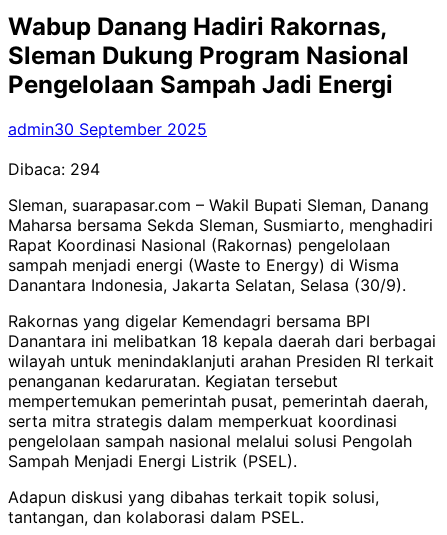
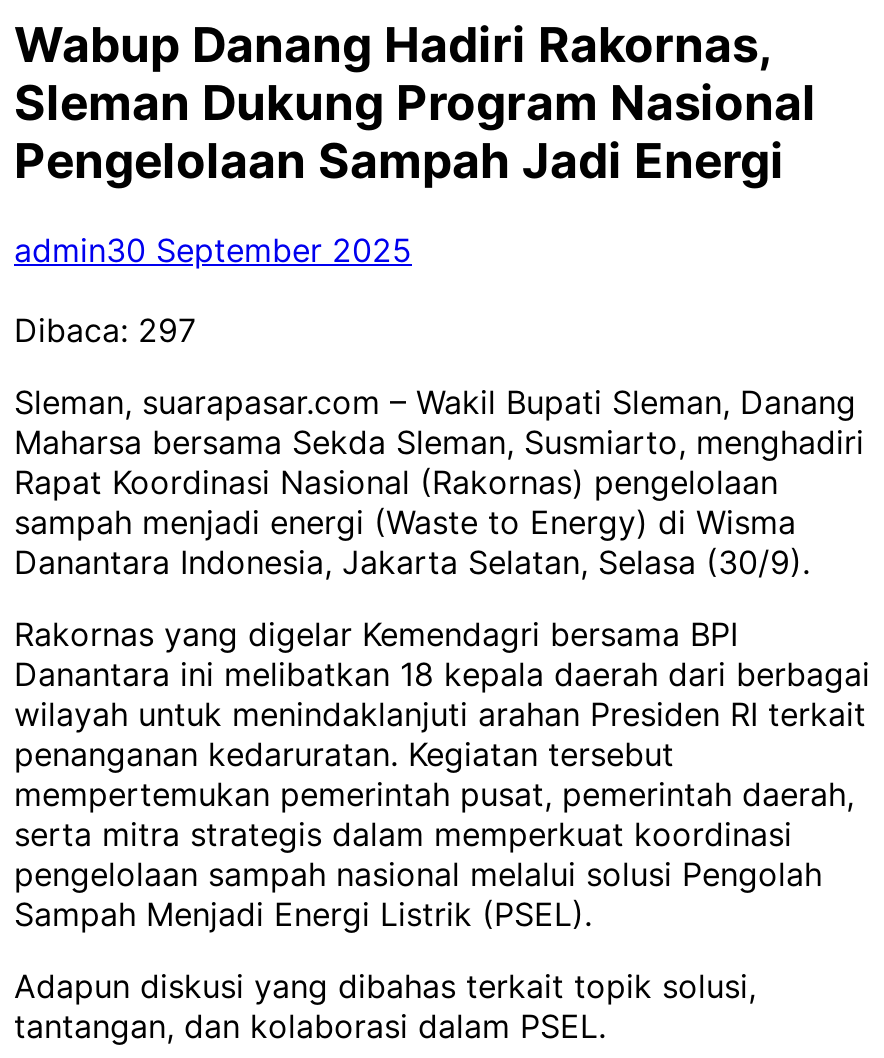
- Dibaca: 294
+ Dibaca: 297
